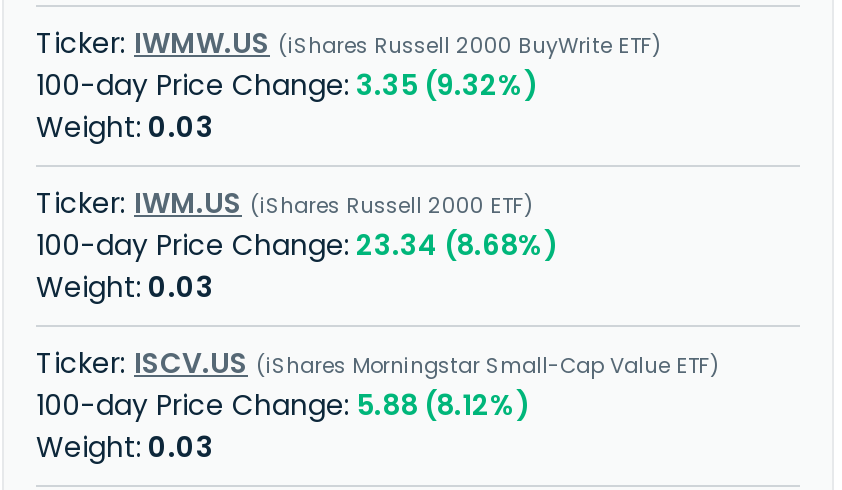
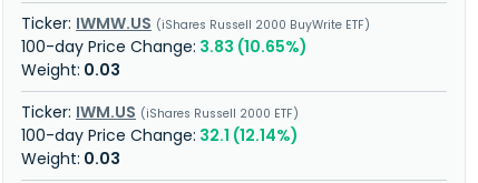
- 3.35 (9.32%)
+ 3.83 (10.65%)

- 23.34 (8.68%)
- 0.03
- ISCV.US iShares Morningstar Small-Cap Value ETF
- 5.88 (8.12%)
+ 32.1 (12.14%)
